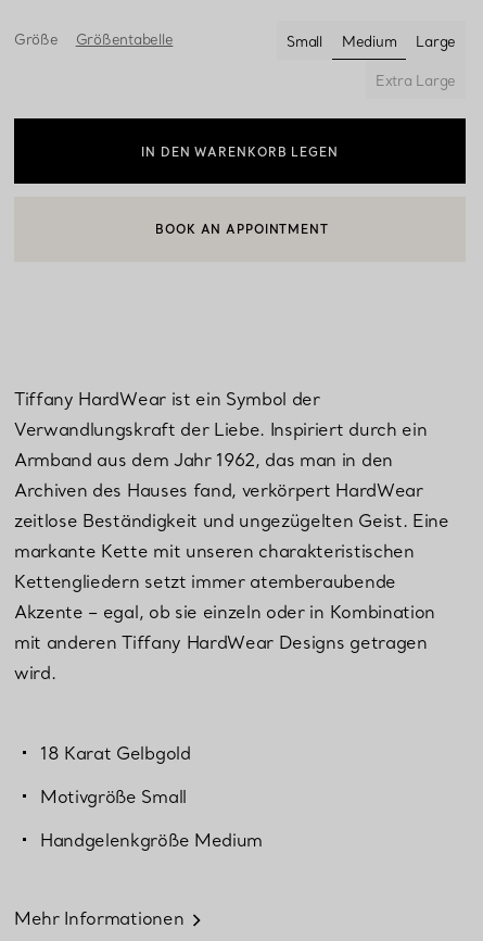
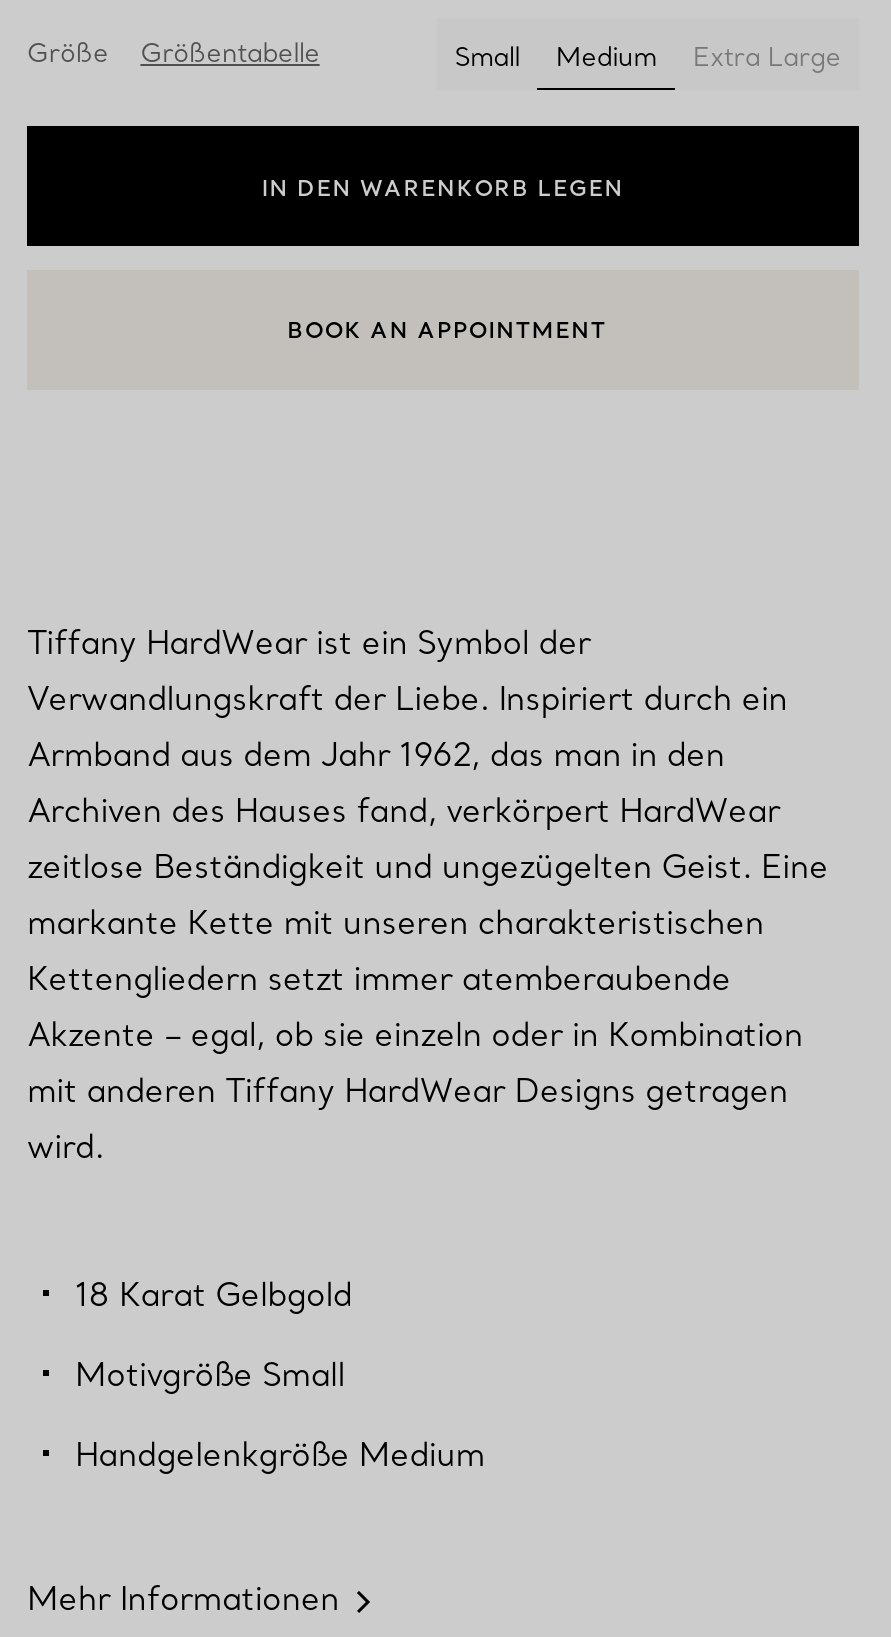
- Large
